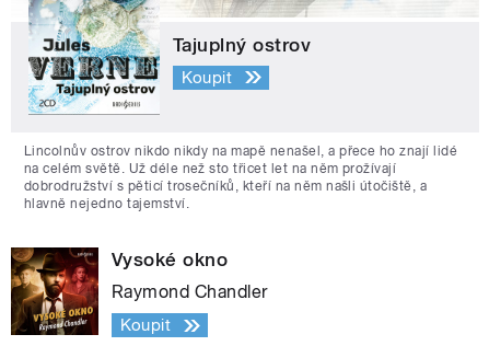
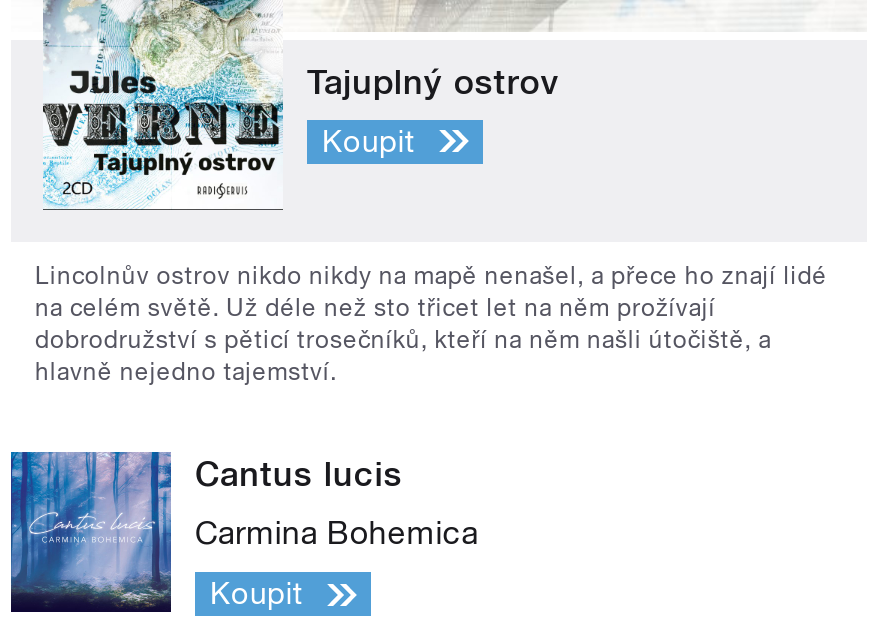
- [image]
- Vysoké okno
+ [image]
+ Cantus lucis

- Raymond Chandler
+ Carmina Bohemica
